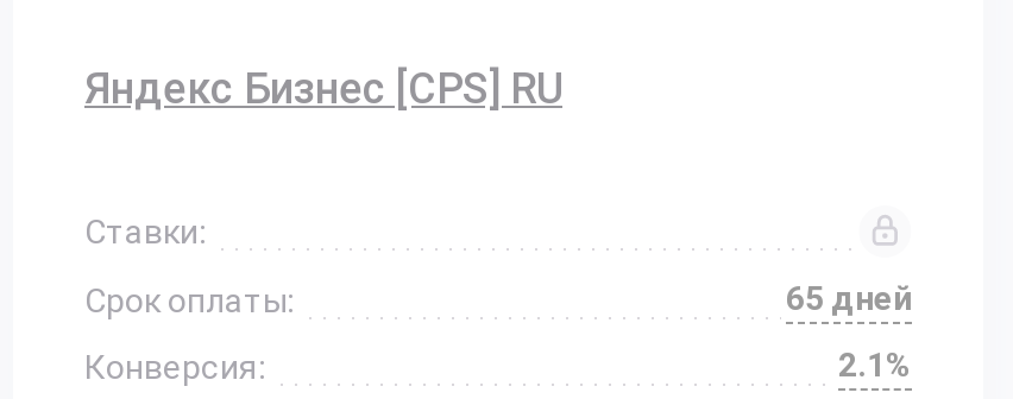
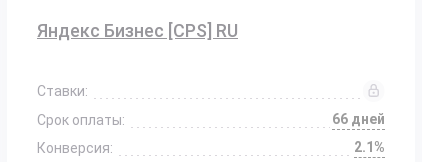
- 65 дней
+ 66 дней
